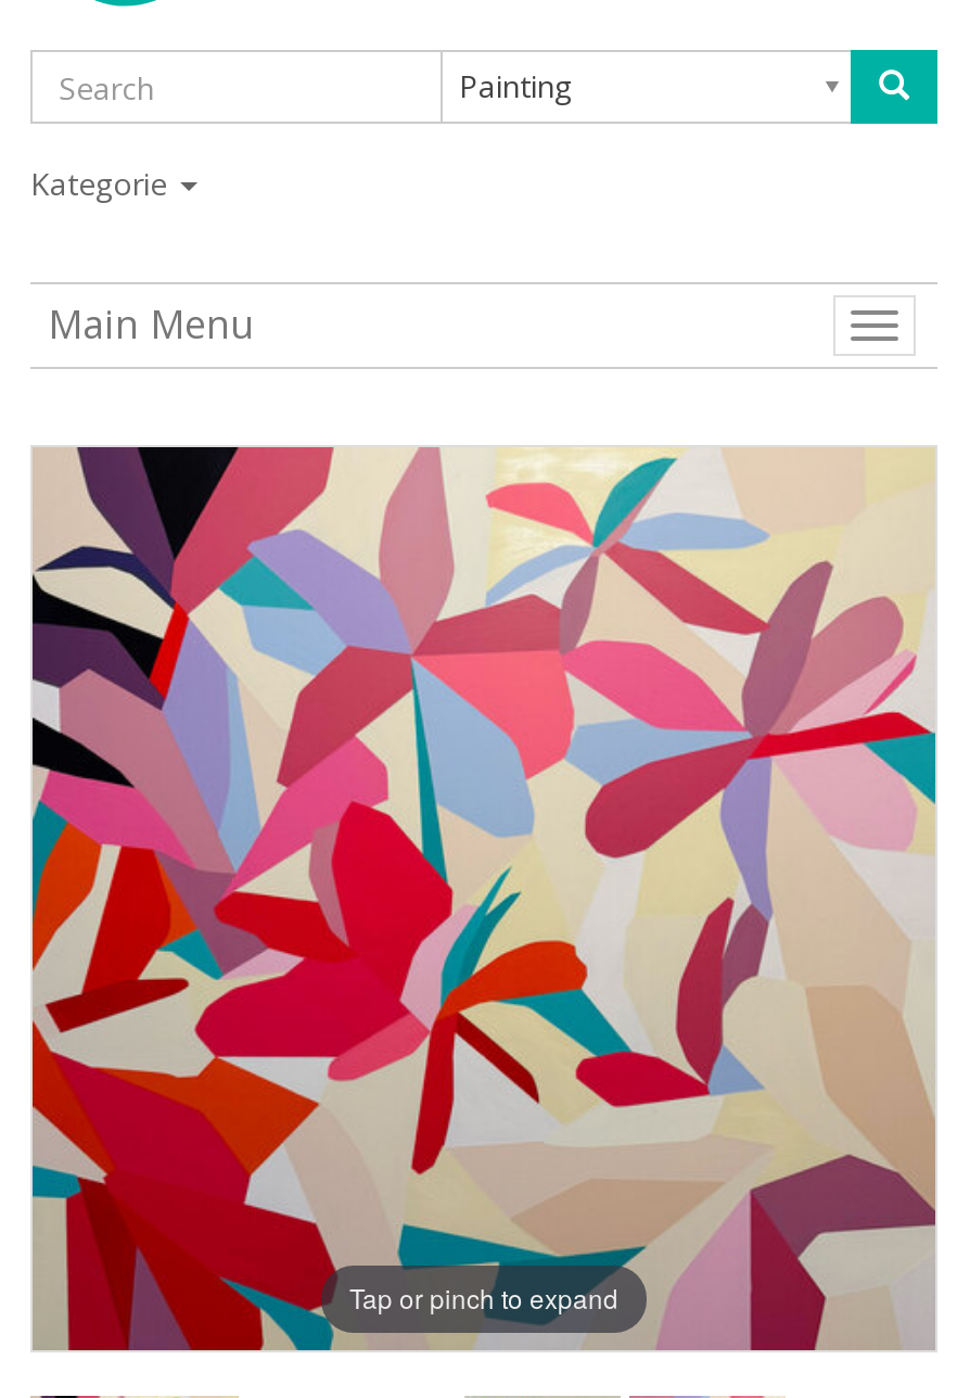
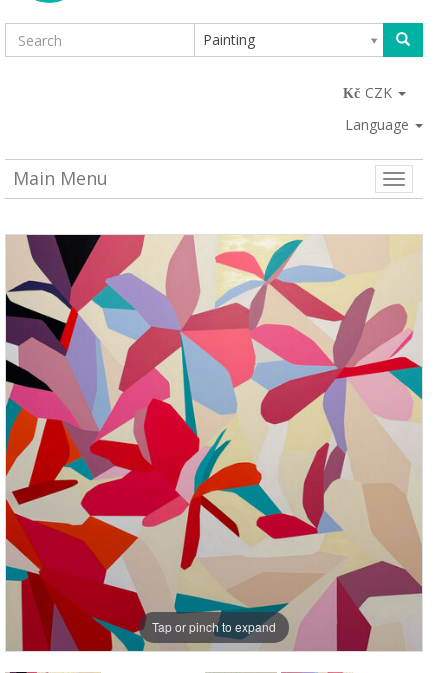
- Kategorie
+ CZK
+ Language
